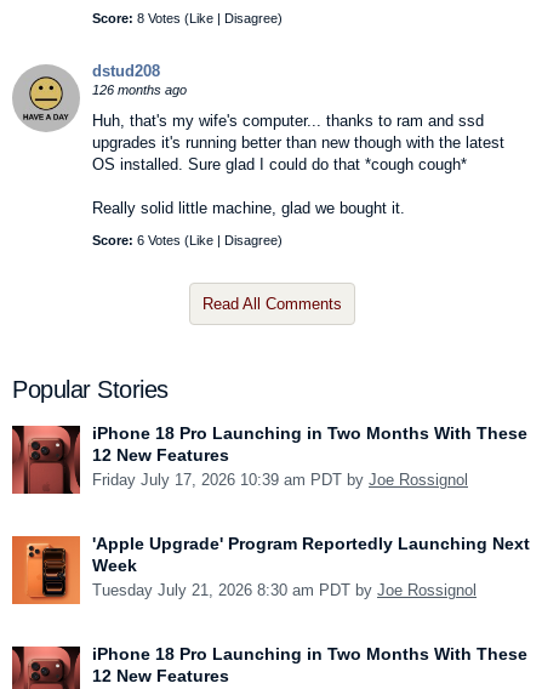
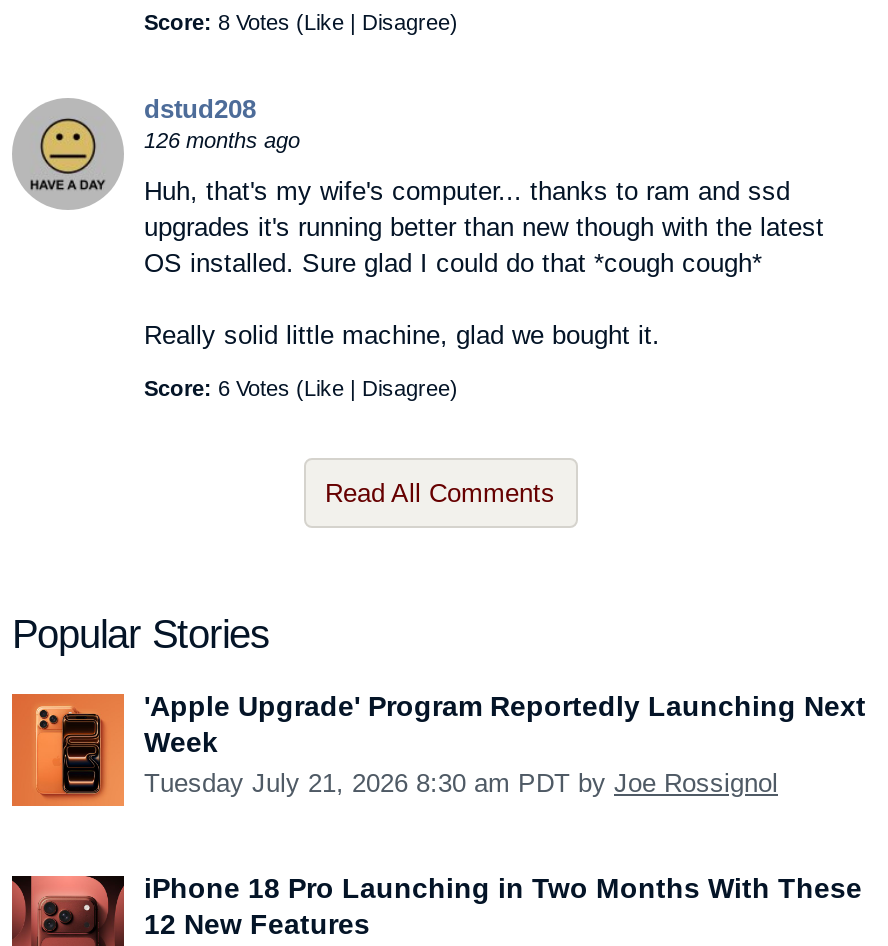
- [image]
- iPhone 18 Pro Launching in Two Months With These
- 12 New Features
- Friday July 17, 2026 10:39 am PDT by Joe Rossignol
